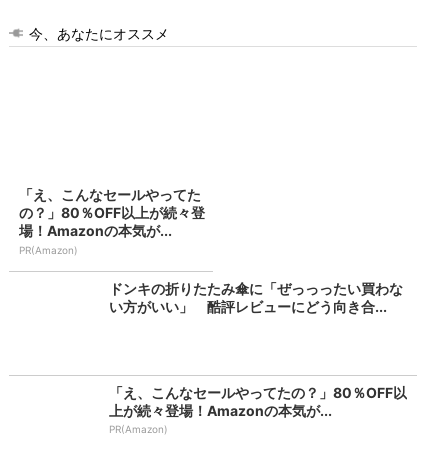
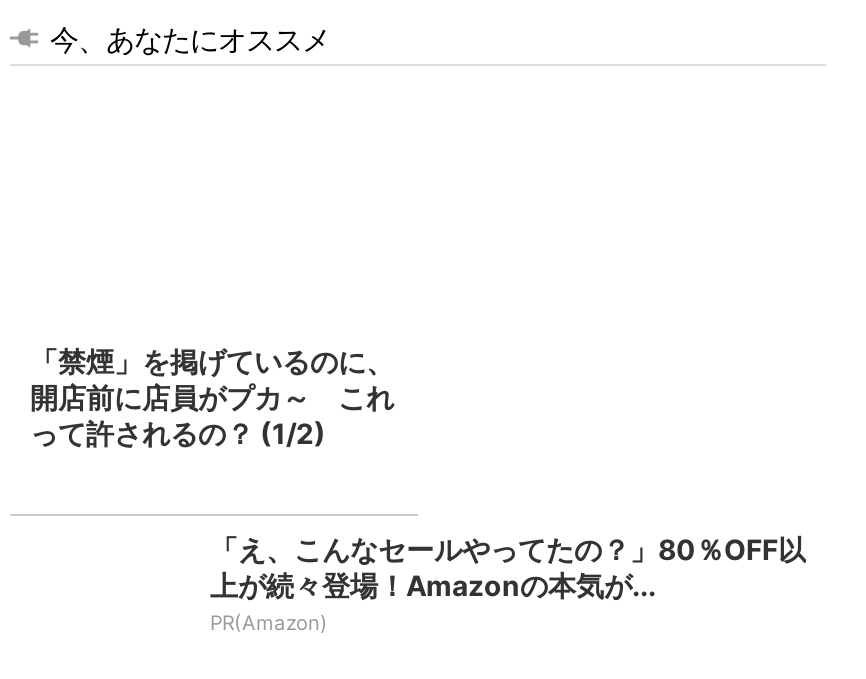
- 「え、こんなセールやってた
- の？」80％OFF以上が続々登
- 場！Amazonの本気が...
- PR(Amazon)
- ドンキの折りたたみ傘に「ぜっっったい買わな
- い方がいい」 酷評レビューにどう向き合...
+ 「禁煙」を掲げているのに、
+ 開店前に店員がプカ～ これ
+ って許されるの？ (1/2)
